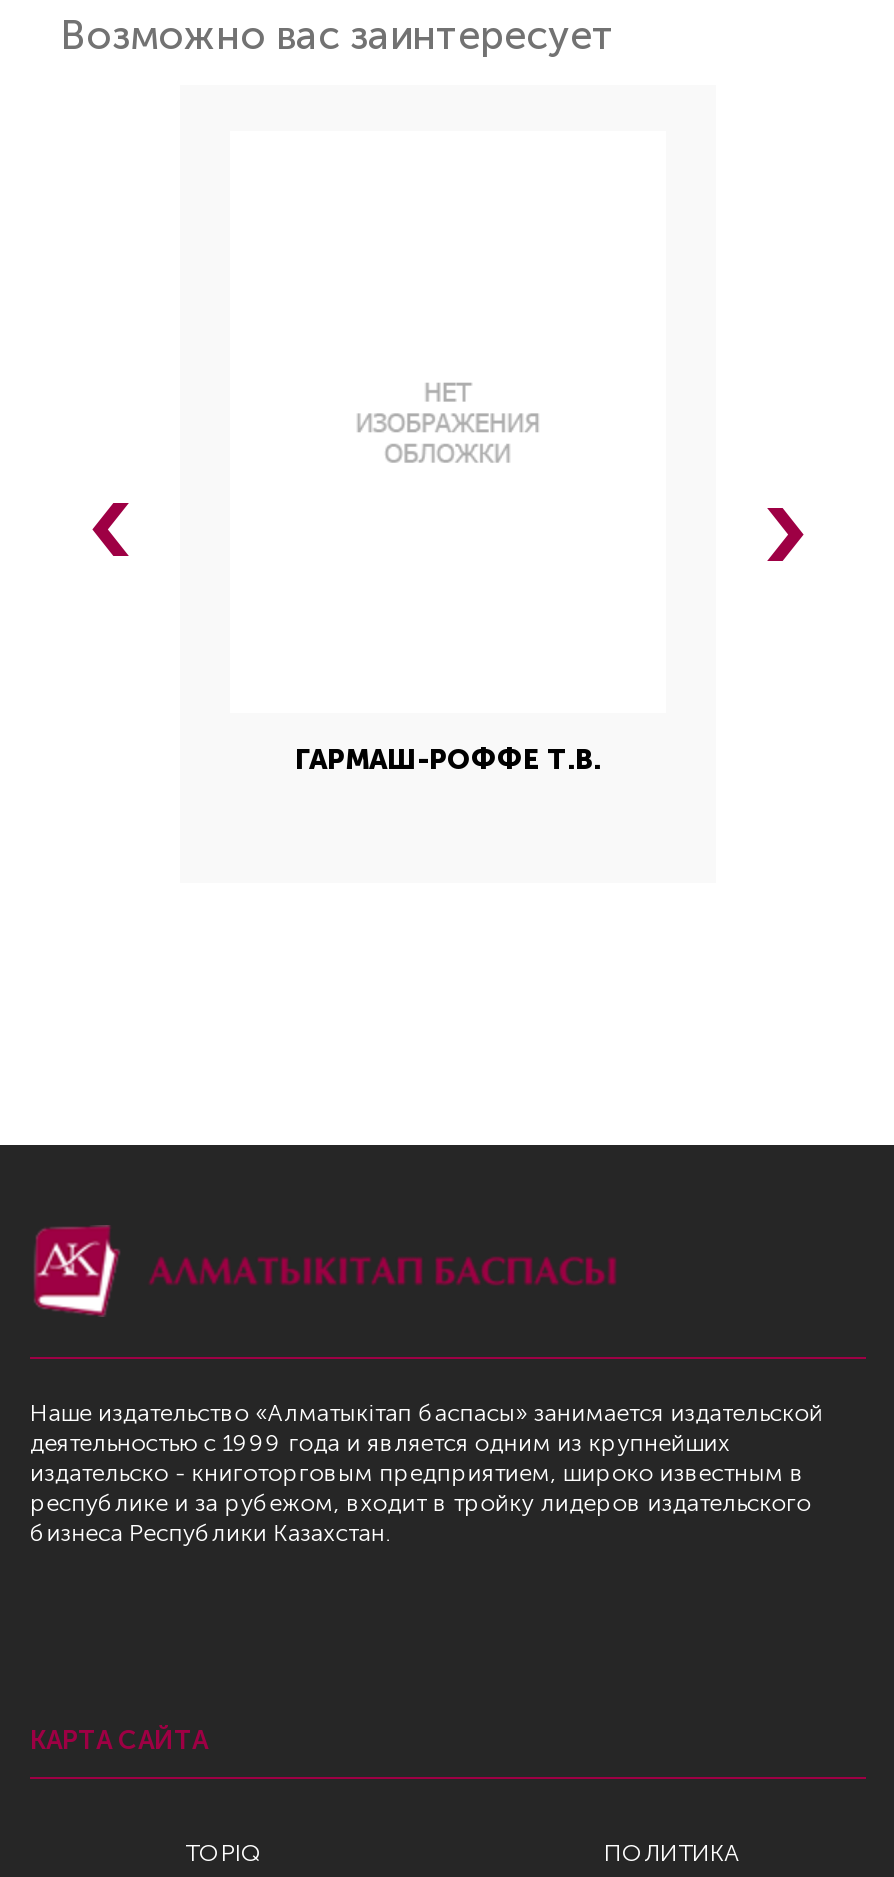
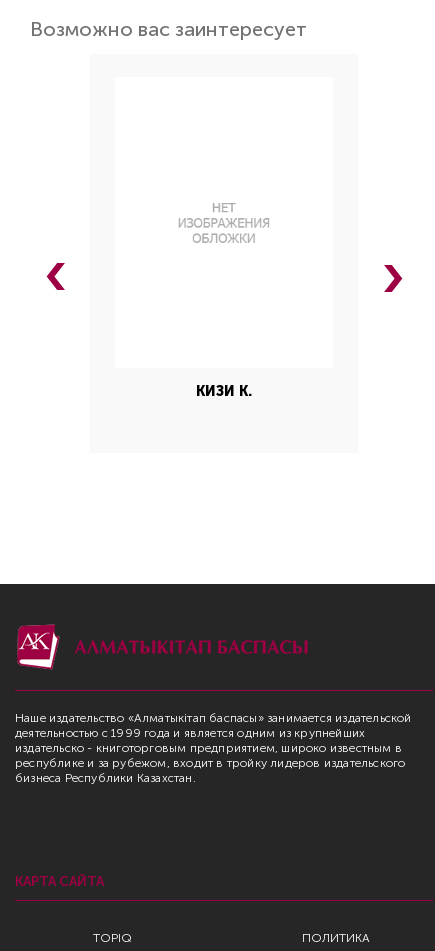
- ГАРМАШ-РОФФЕ Т.В.
+ КИЗИ К.
